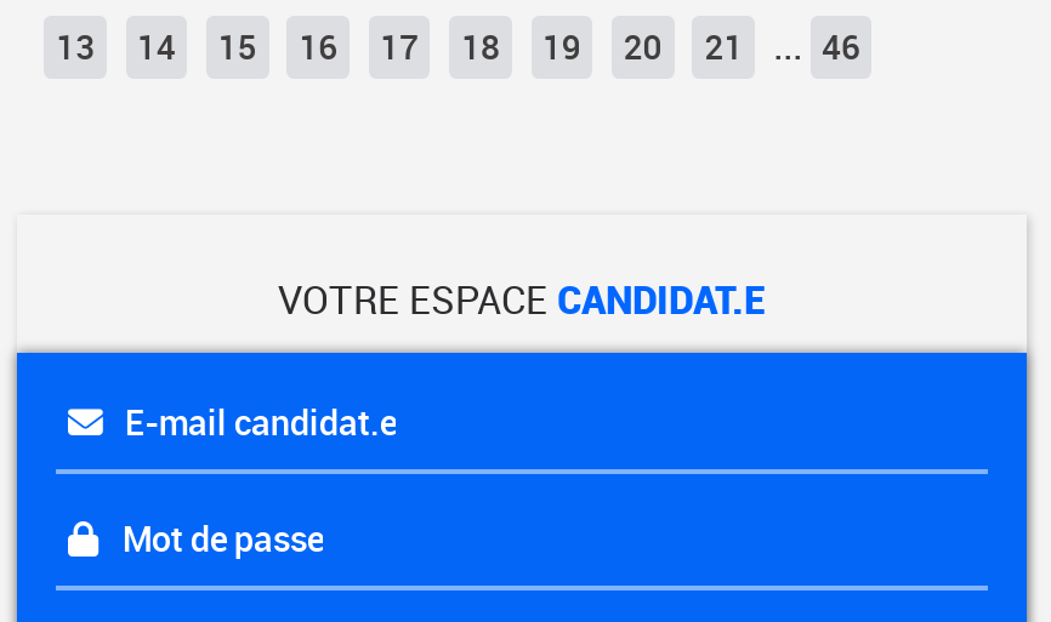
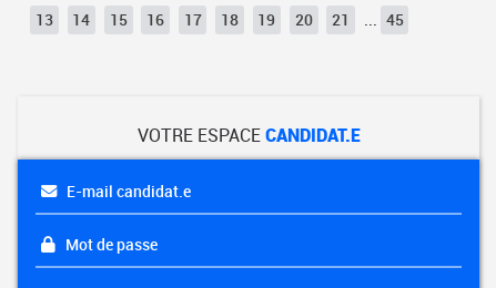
- 13 14 15 16 17 18 19 20 21 ... 46
+ 13 14 15 16 17 18 19 20 21 ... 45
